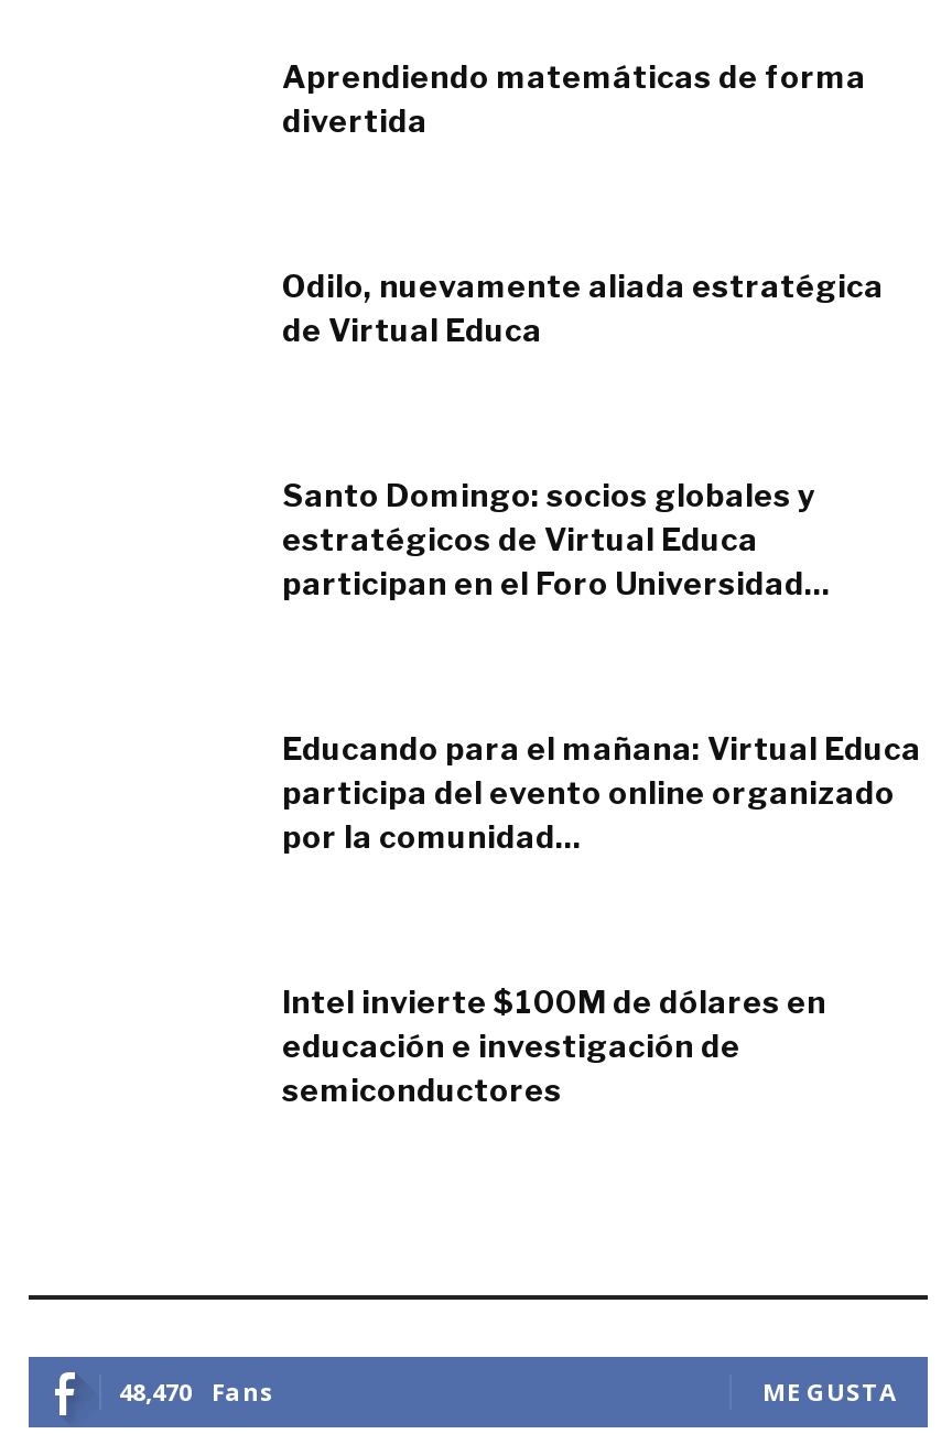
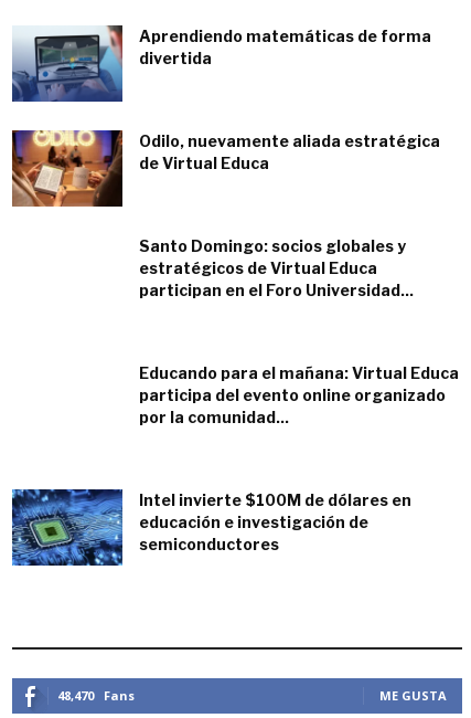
+ [image]

+ [image]

+ [image]
